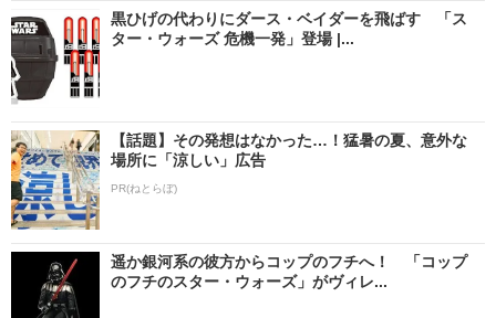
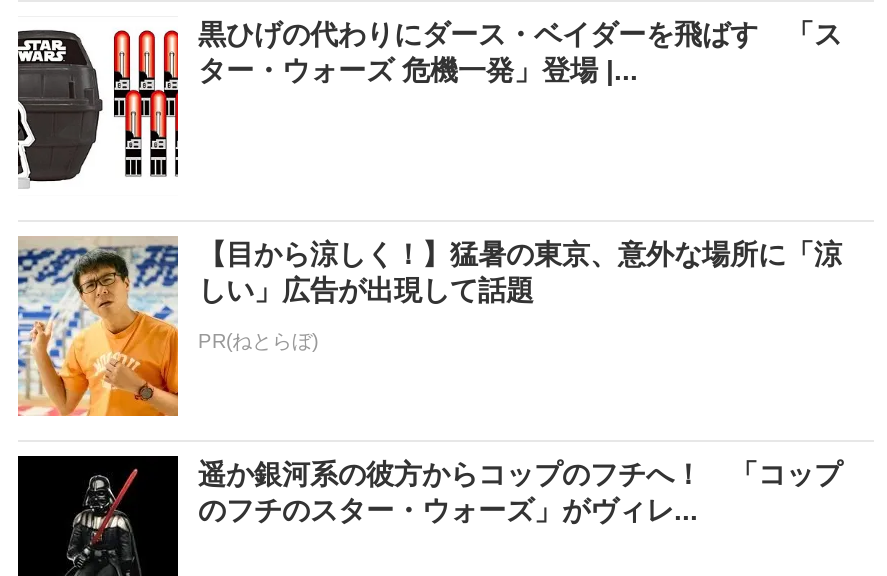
- [image]
- 【話題】その発想はなかった…！猛暑の夏、意外な
- 場所に「涼しい」広告
+ [image]
+ 【目から涼しく！】猛暑の東京、意外な場所に「涼
+ しい」広告が出現して話題
